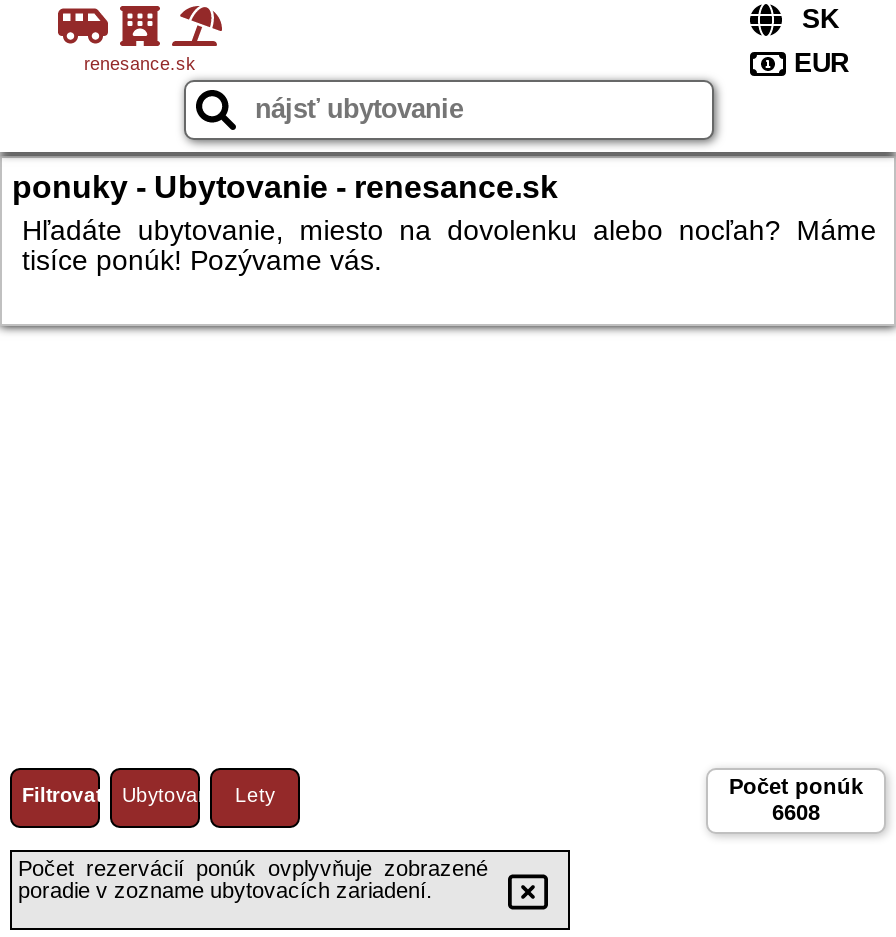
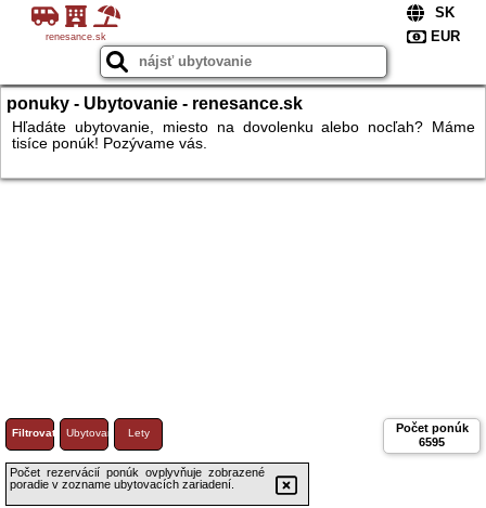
- 6608
+ 6595
